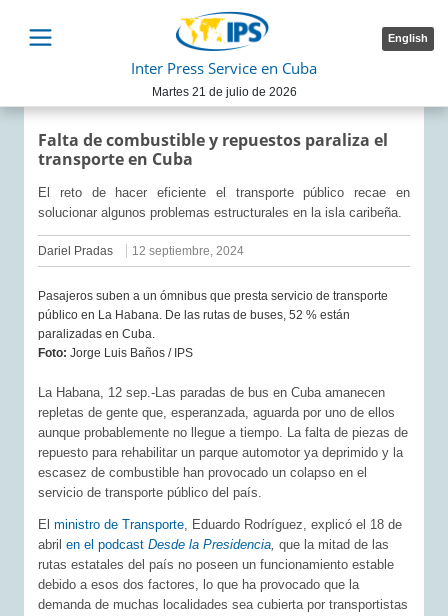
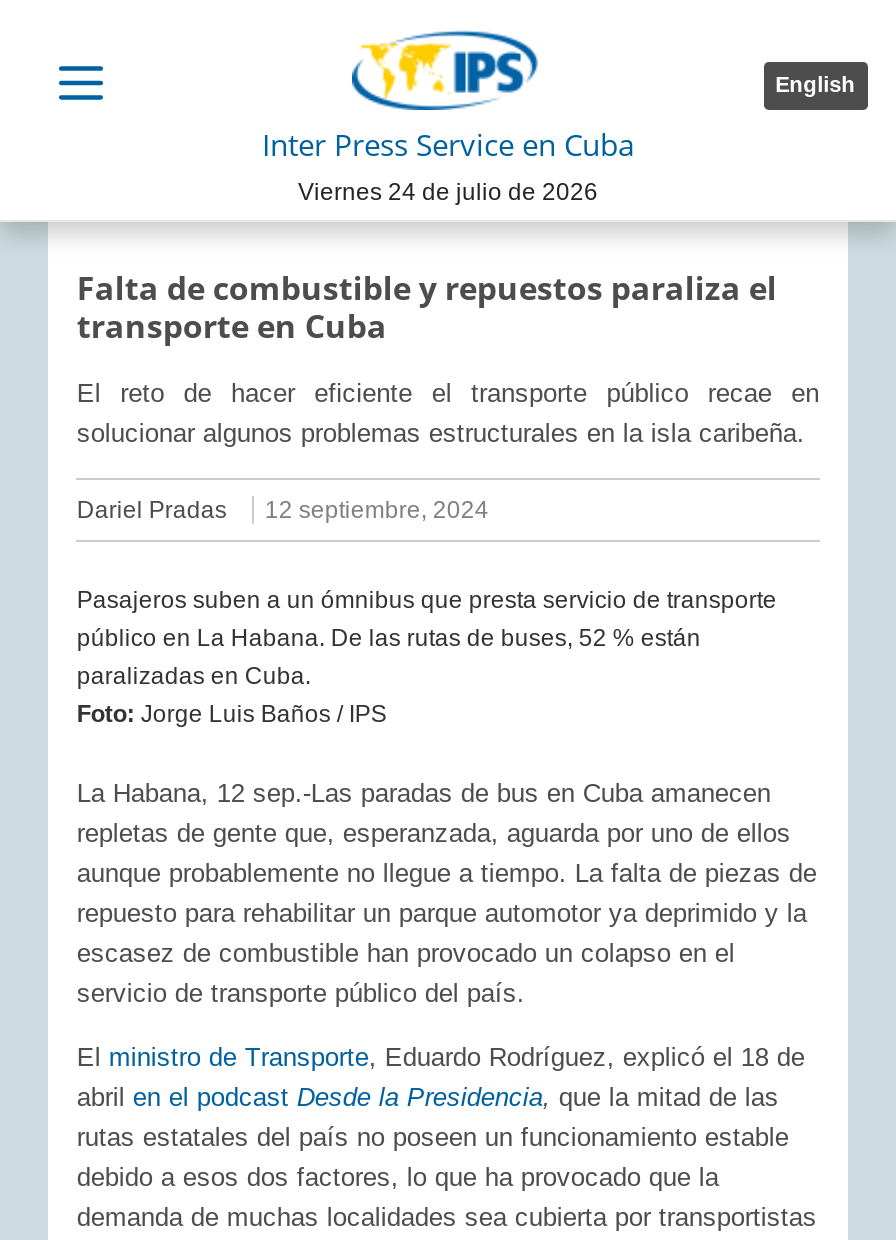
- Martes 21 de julio de 2026
+ Viernes 24 de julio de 2026
